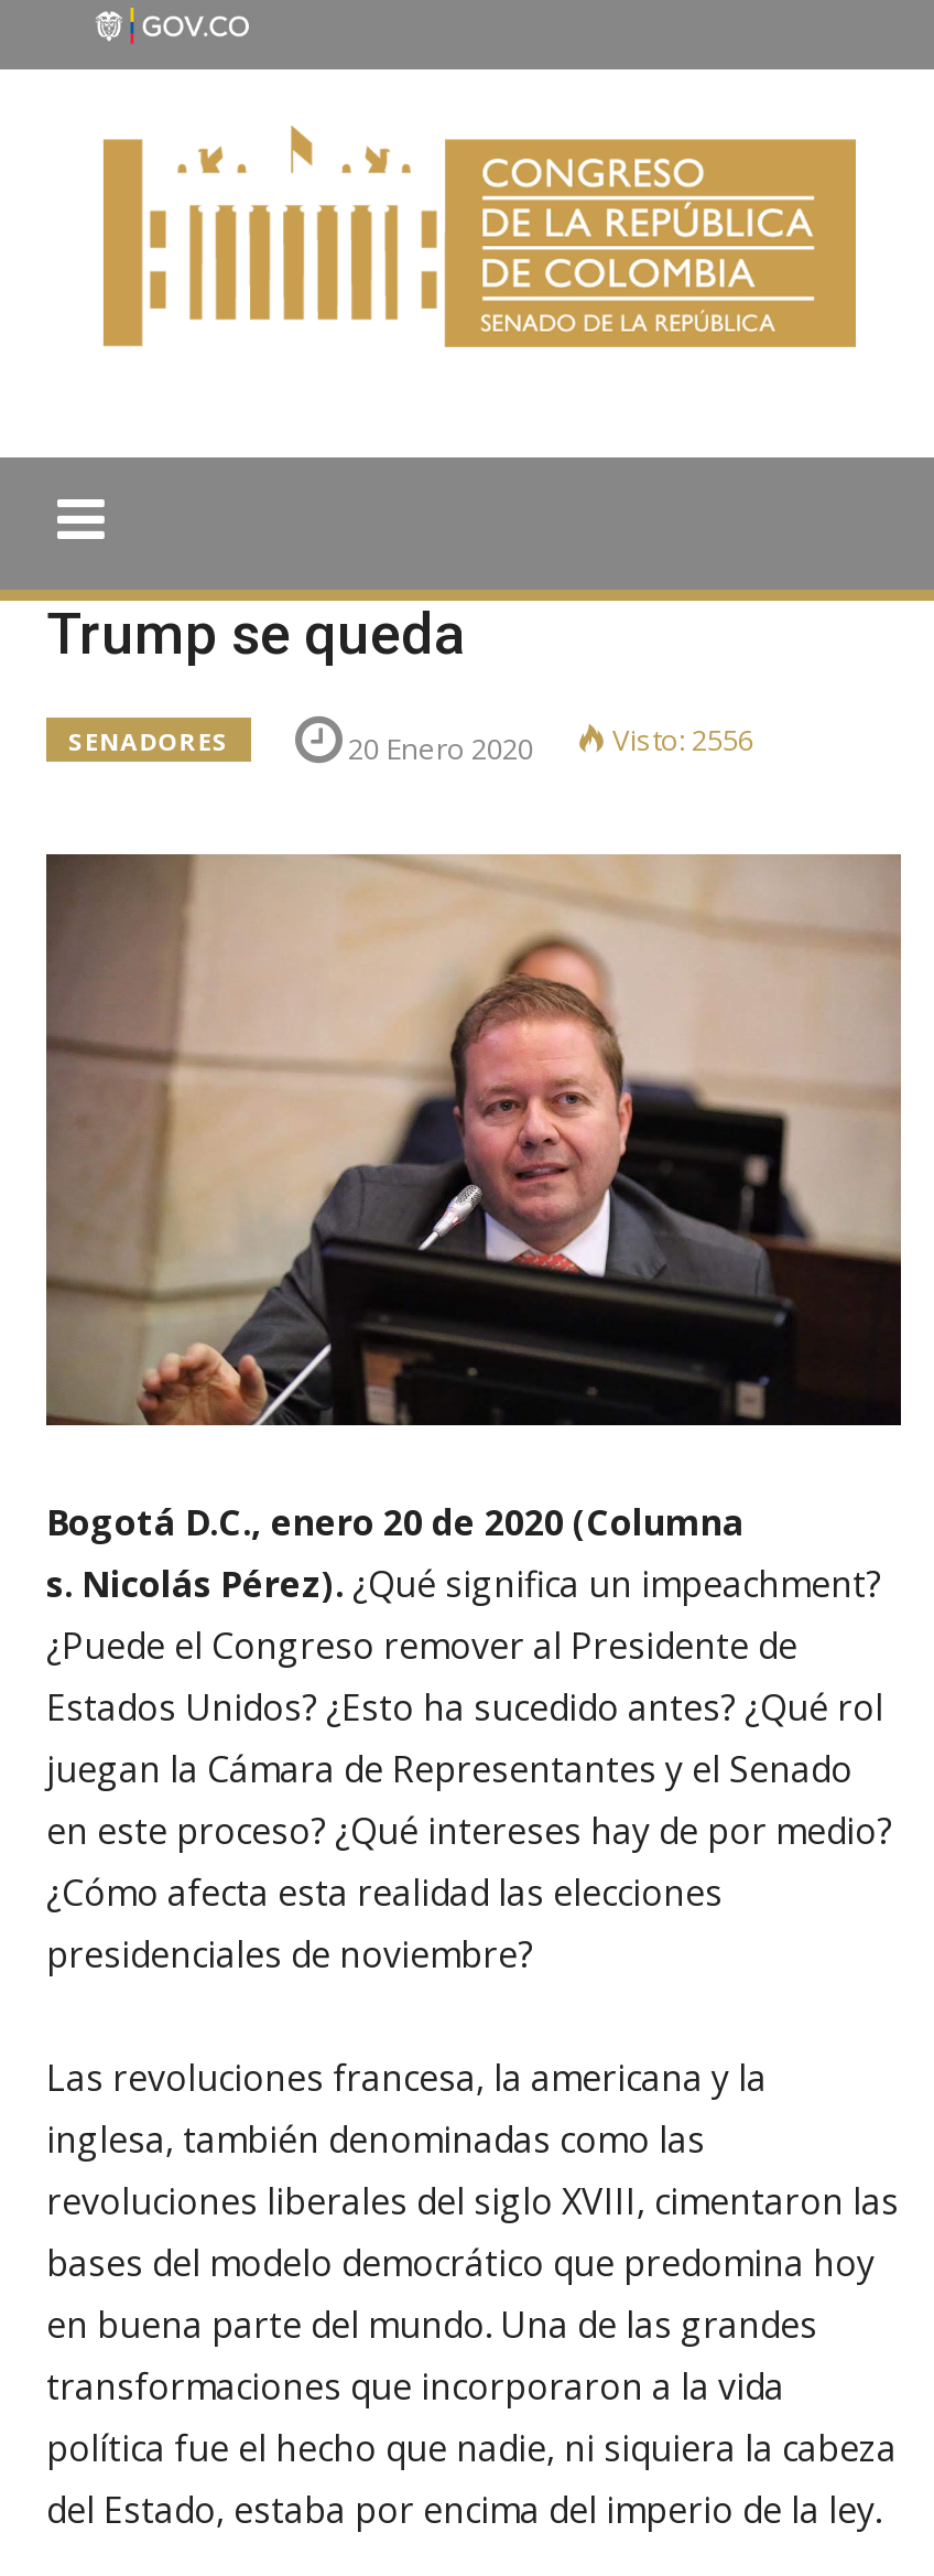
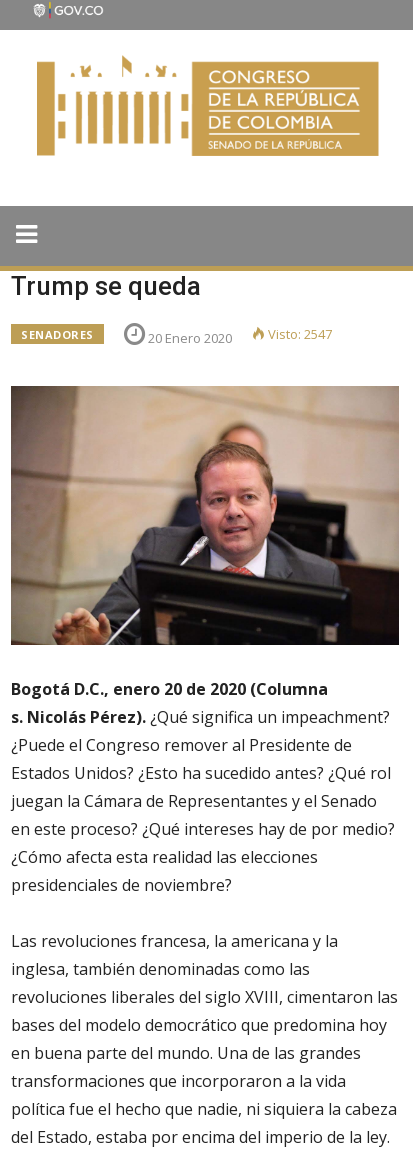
- 20 Enero 2020 Visto: 2556
+ 20 Enero 2020 Visto: 2547
